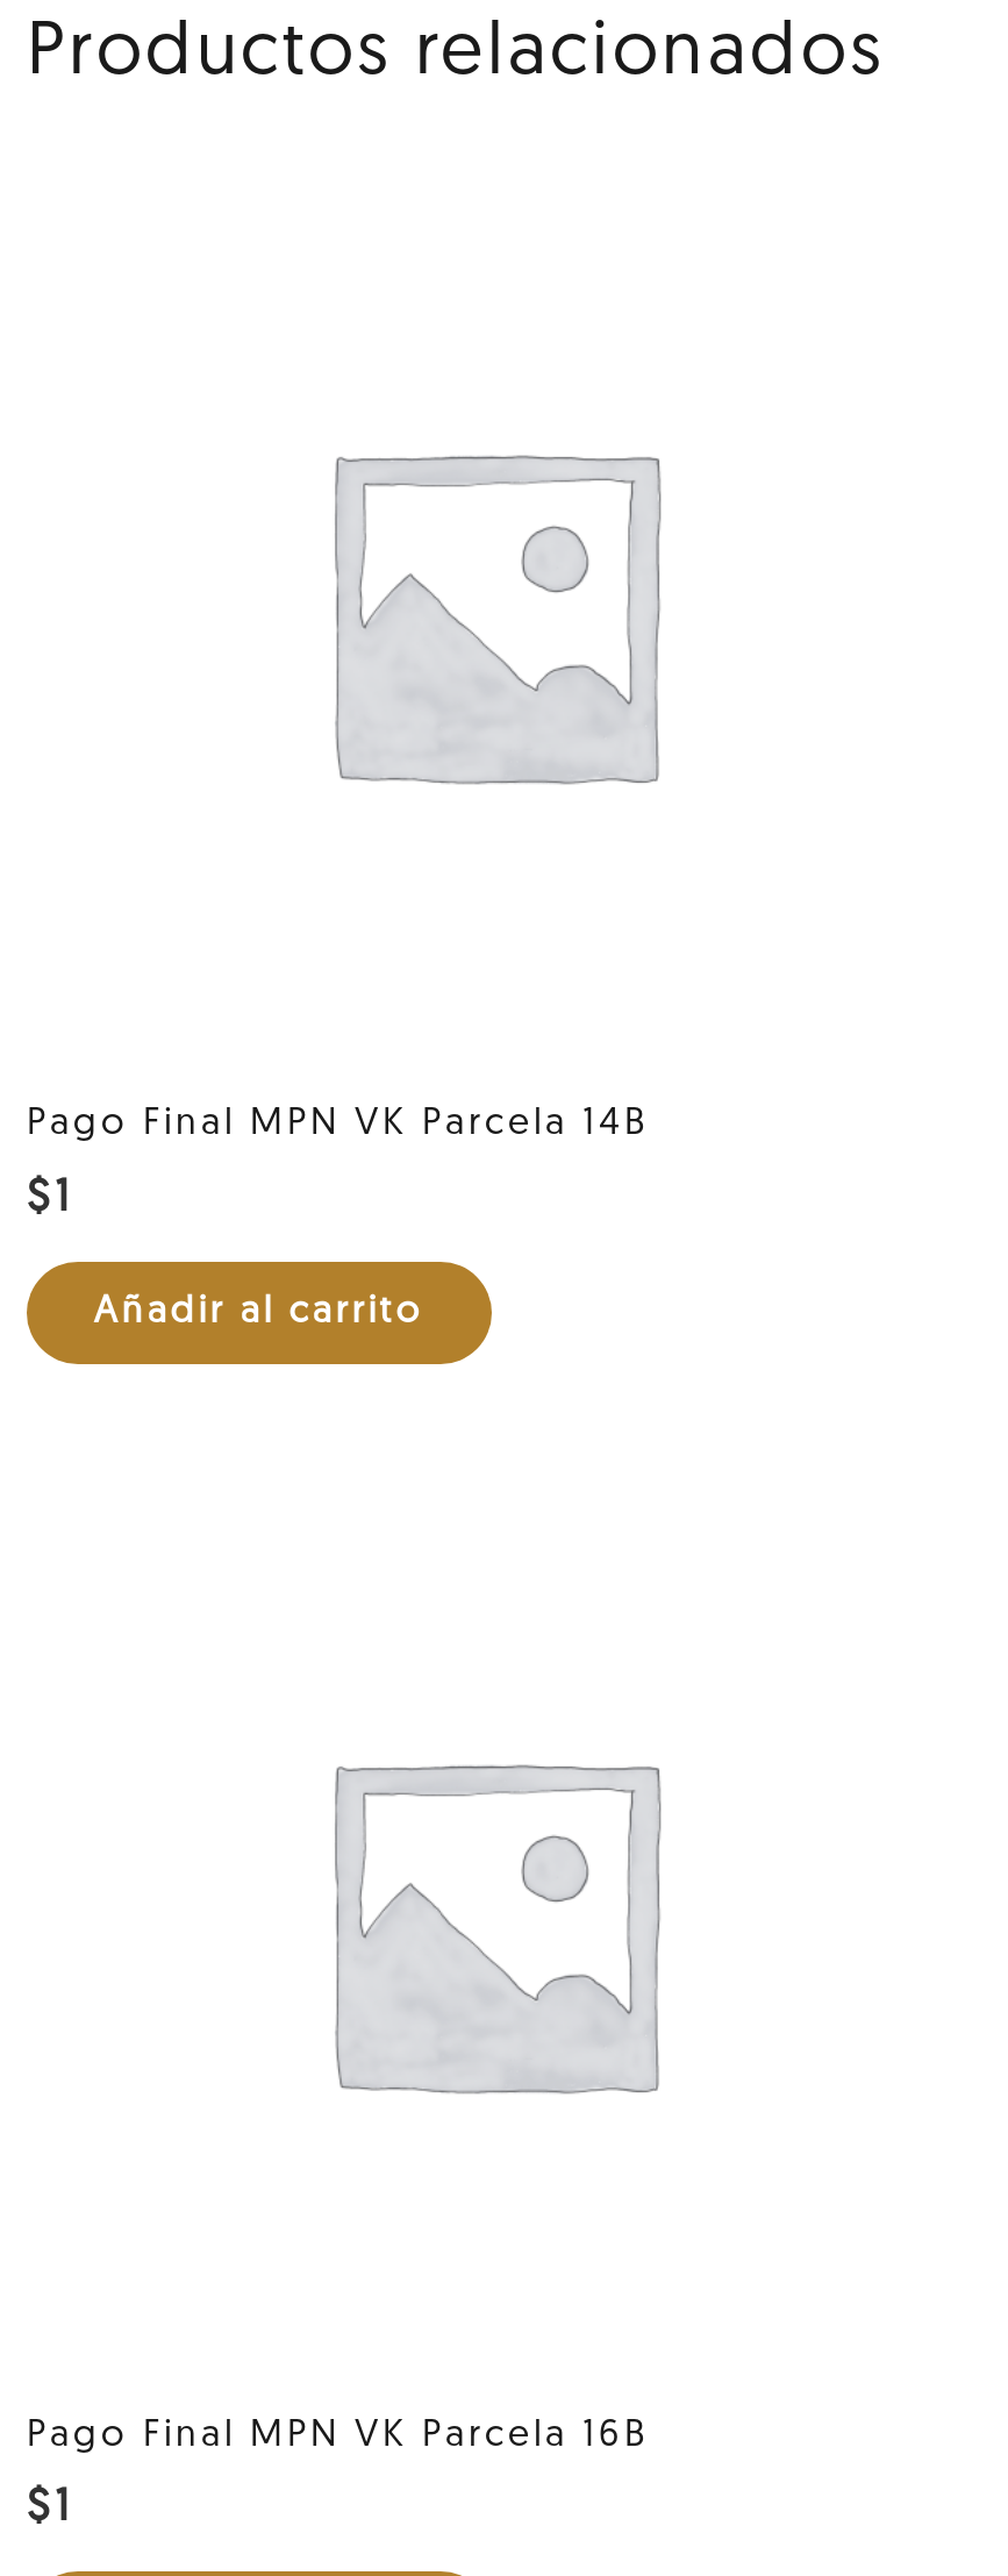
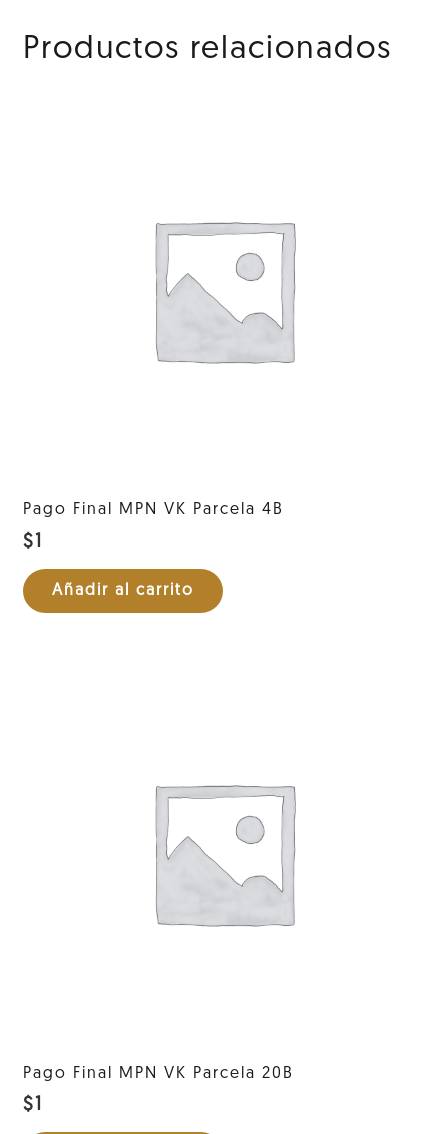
- Pago Final MPN VK Parcela 14B
+ Pago Final MPN VK Parcela 4B

- Pago Final MPN VK Parcela 16B
+ Pago Final MPN VK Parcela 20B
